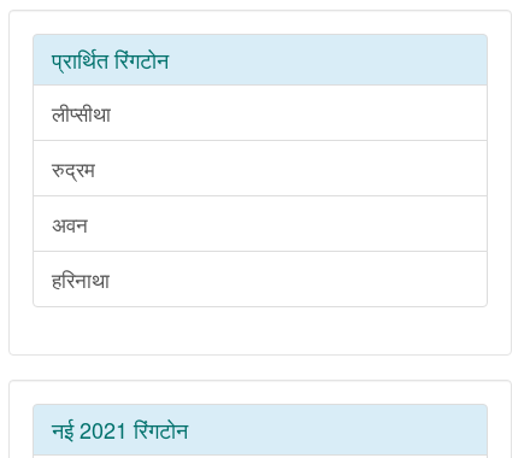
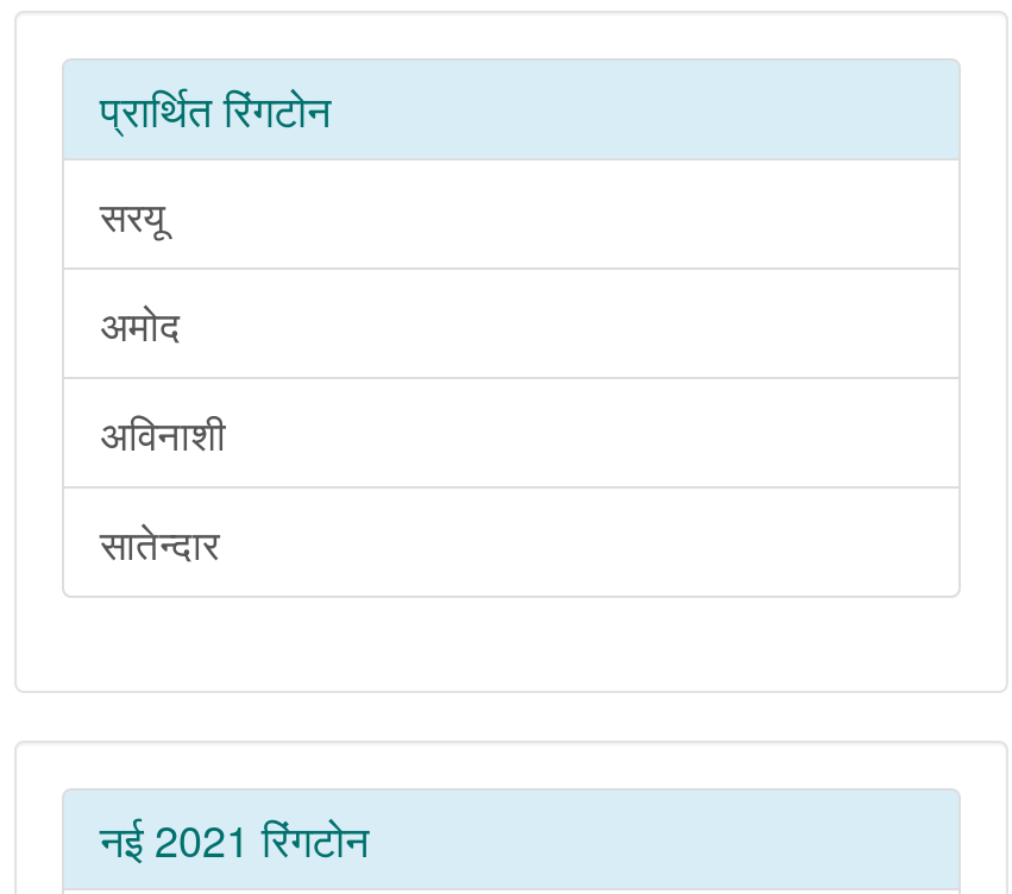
- लीप्सीथा
+ सरयू

- रुद्रम
+ अमोद

- अवन
+ अविनाशी

- हरिनाथा
+ सातेन्दार
